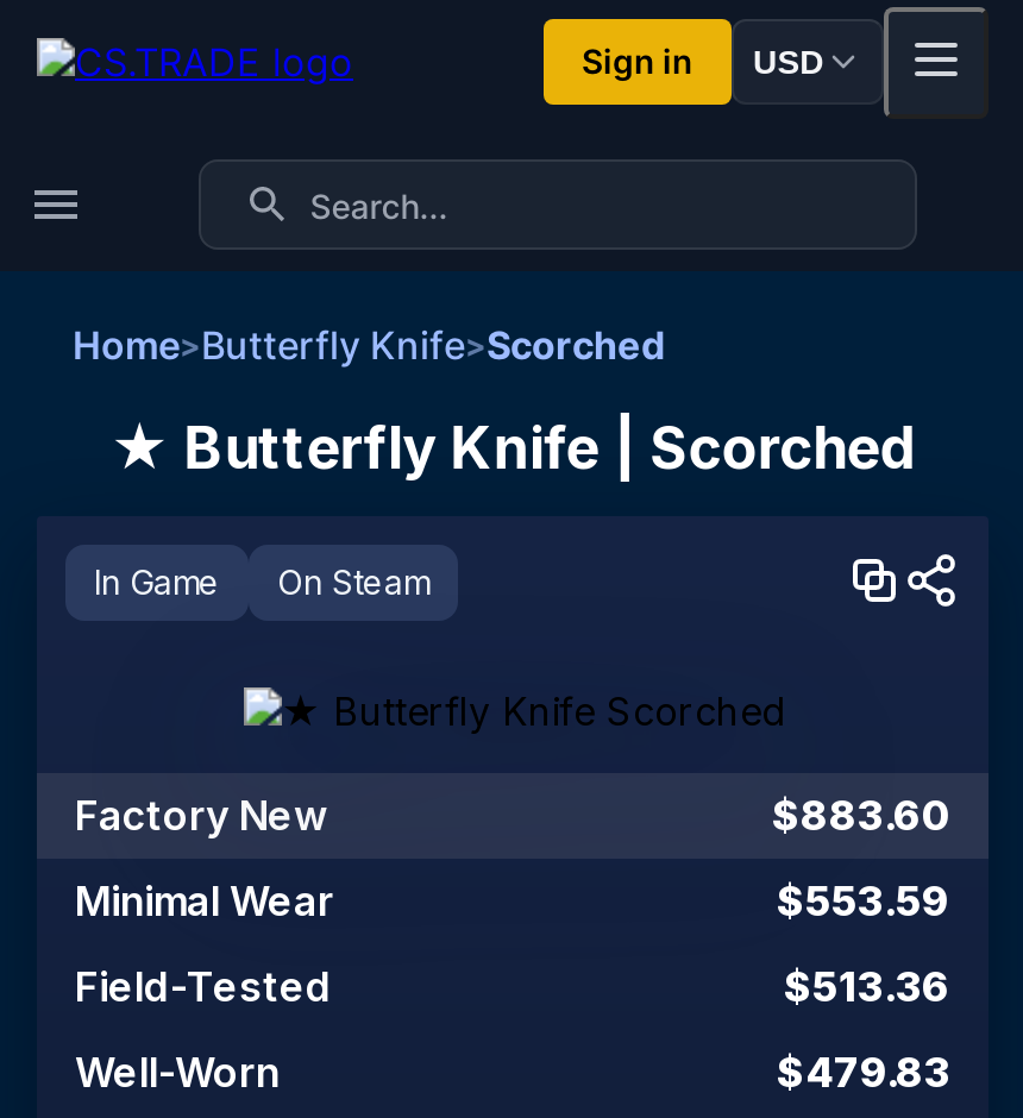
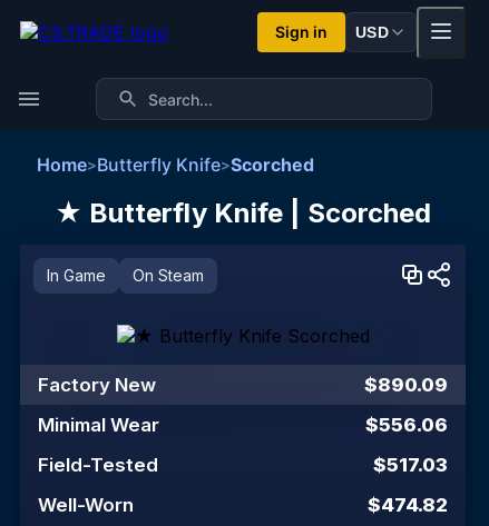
- $883.60
+ $890.09

- $553.59
+ $556.06

- $513.36
+ $517.03

- $479.83
+ $474.82
